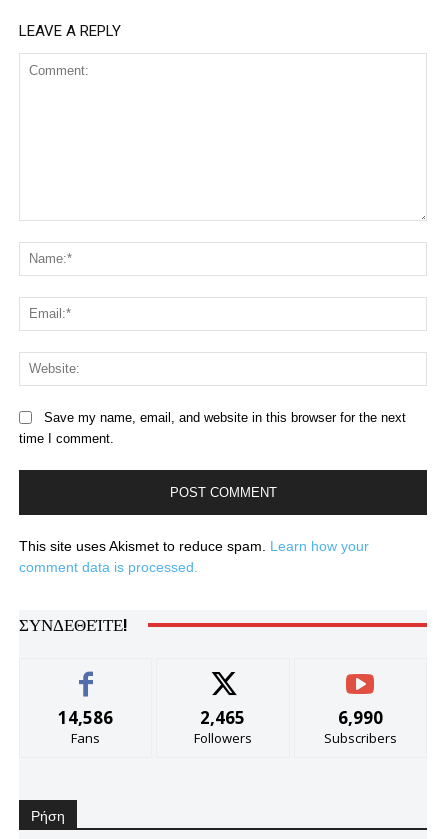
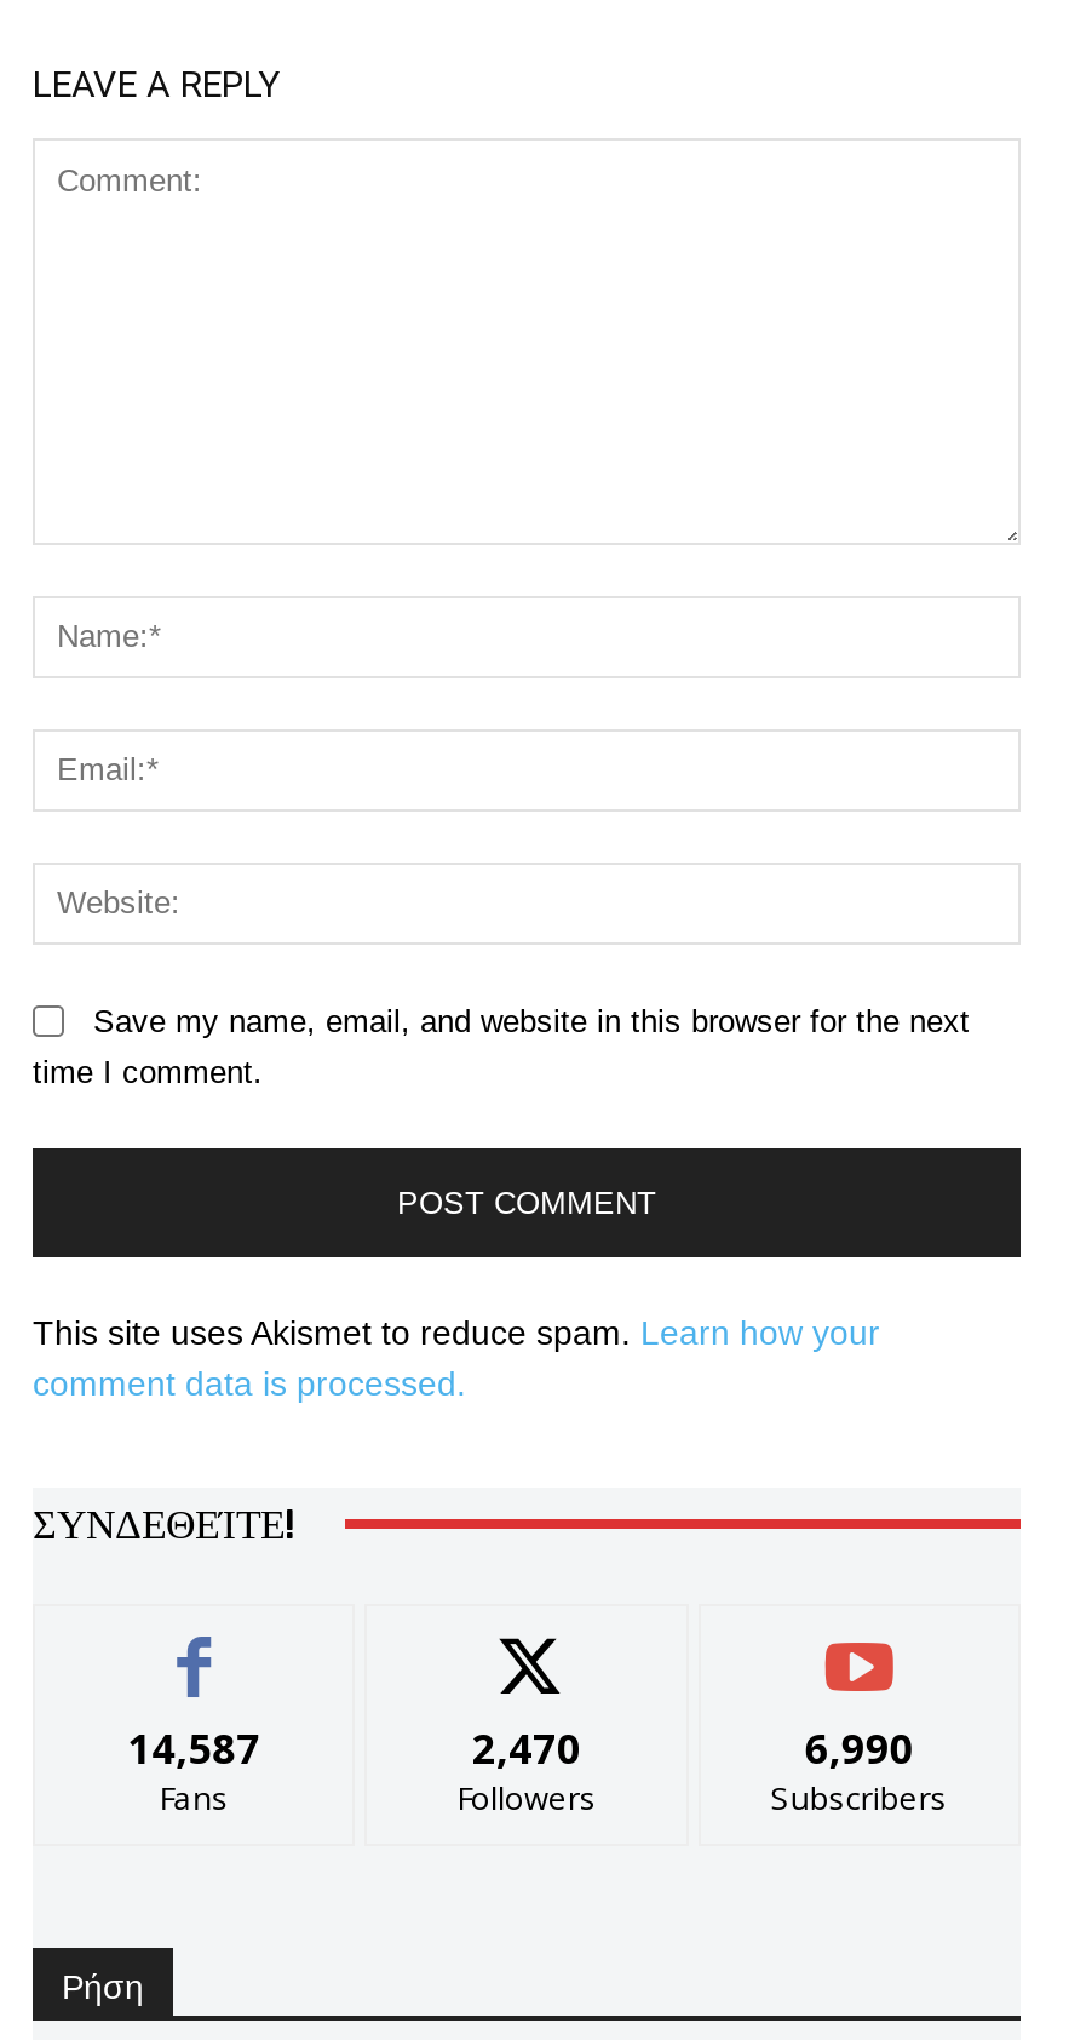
- 14,586
+ 14,587

- 2,465
+ 2,470
